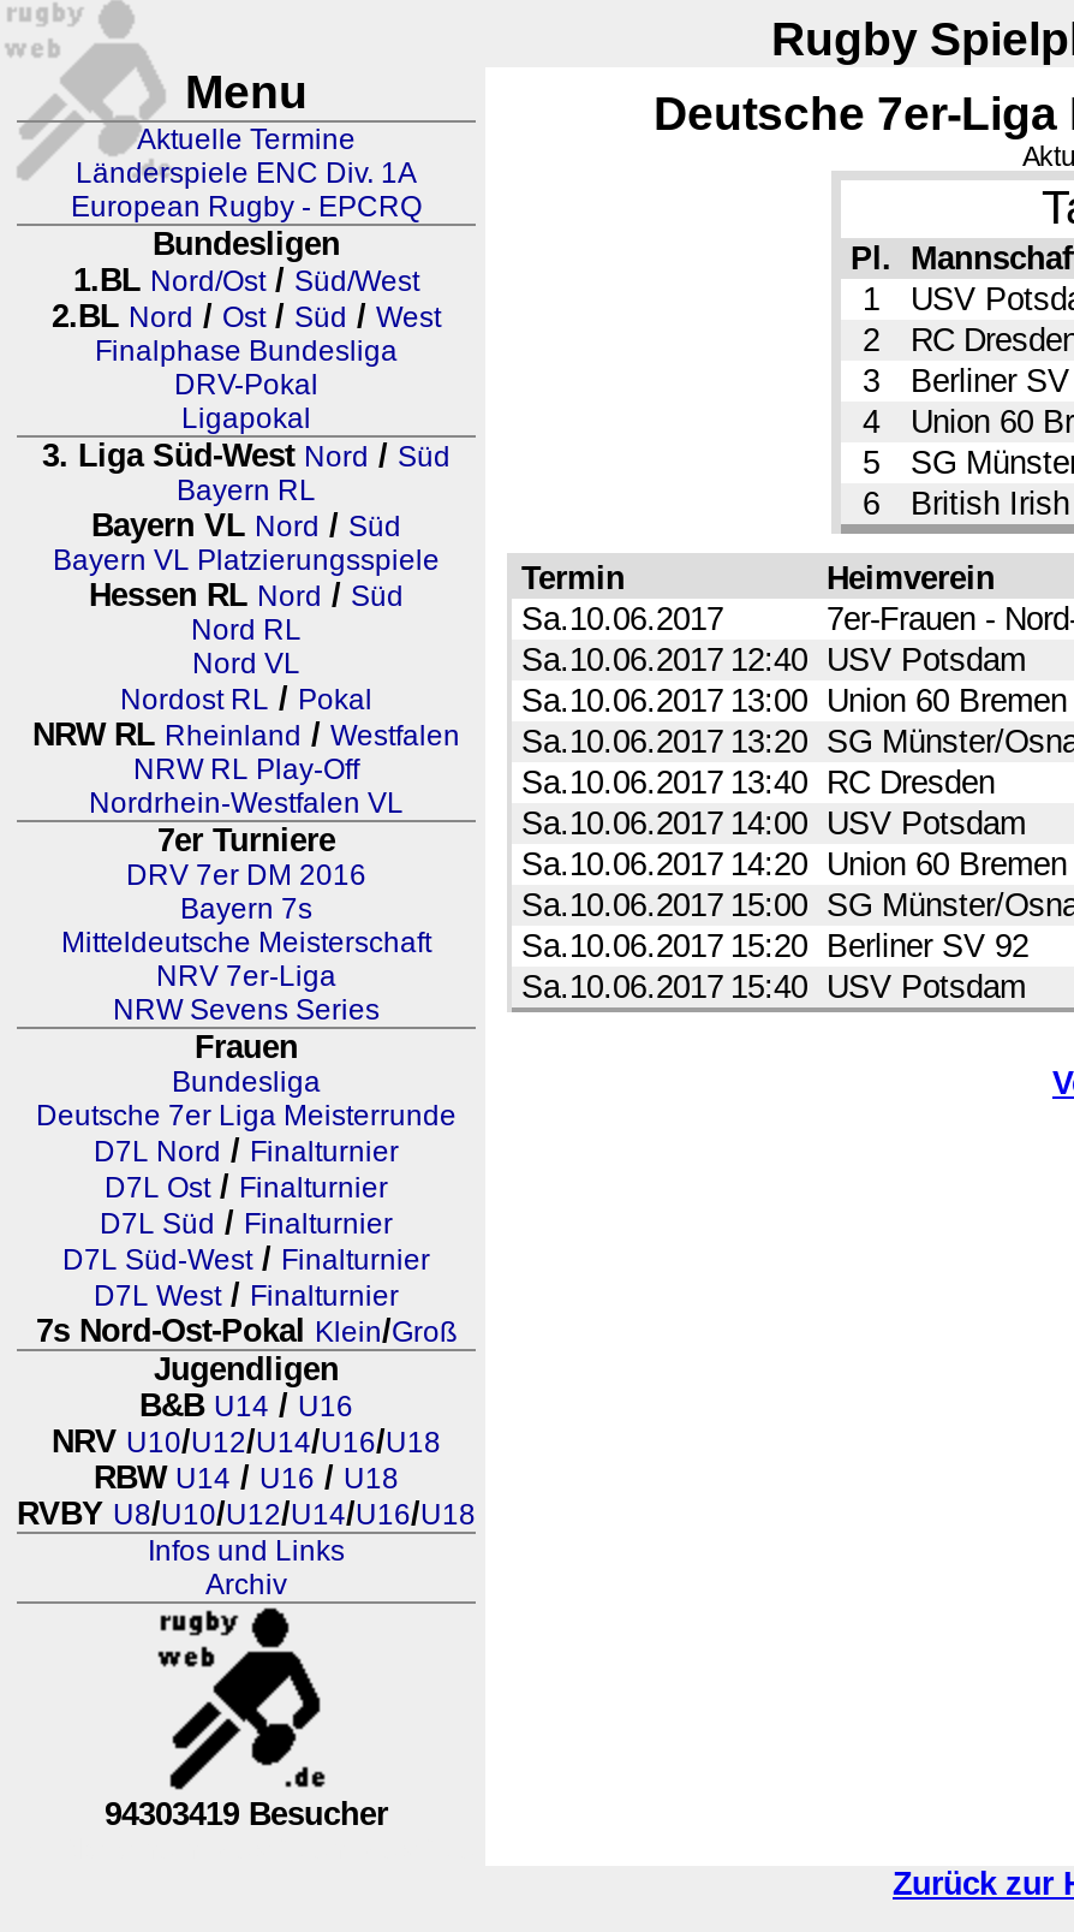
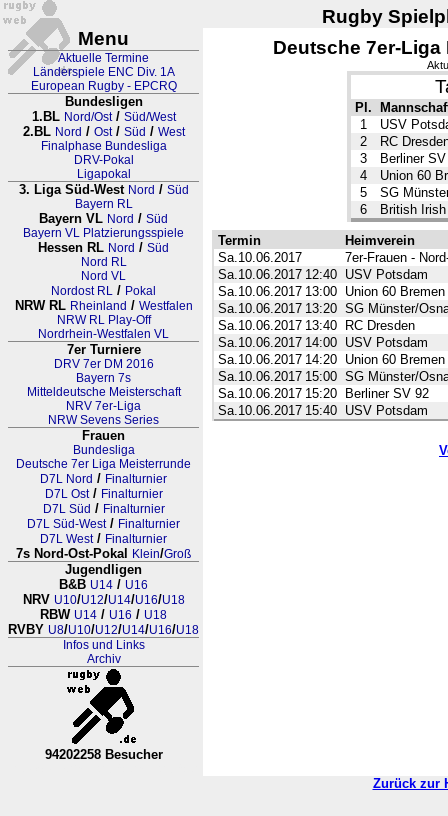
- 94303419 Besucher
+ 94202258 Besucher
